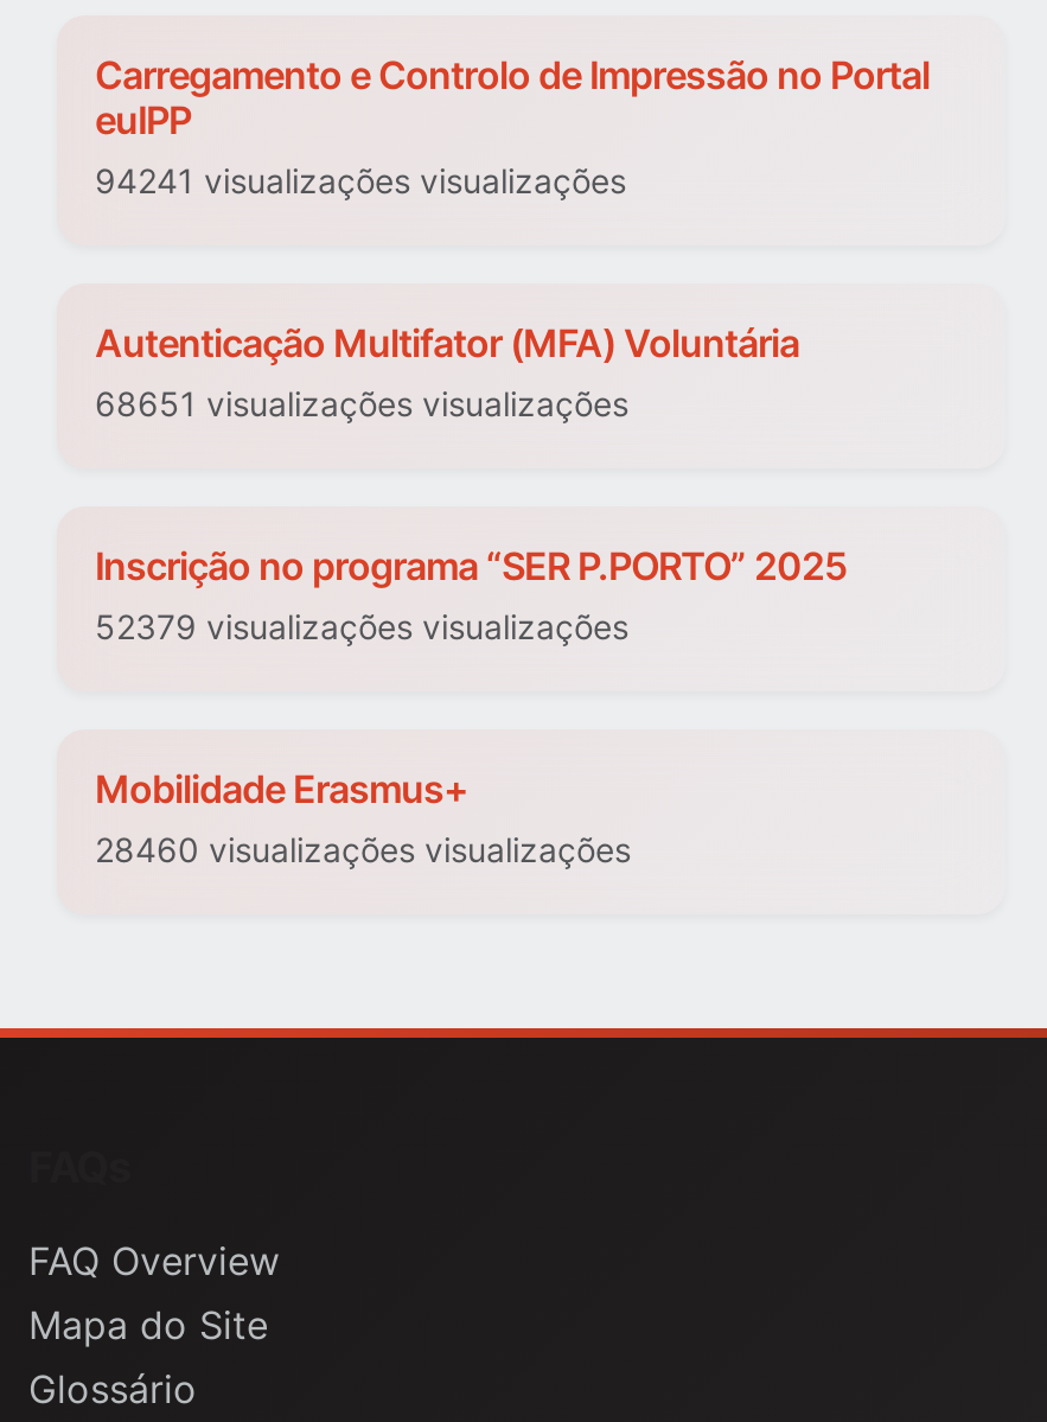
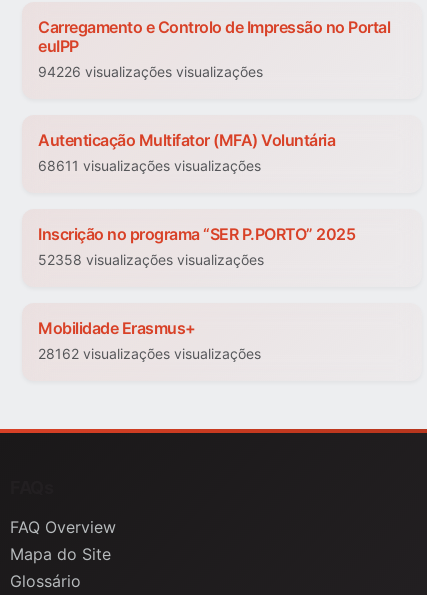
- 94241 visualizações visualizações
+ 94226 visualizações visualizações

- 68651 visualizações visualizações
+ 68611 visualizações visualizações

- 52379 visualizações visualizações
+ 52358 visualizações visualizações

- 28460 visualizações visualizações
+ 28162 visualizações visualizações
